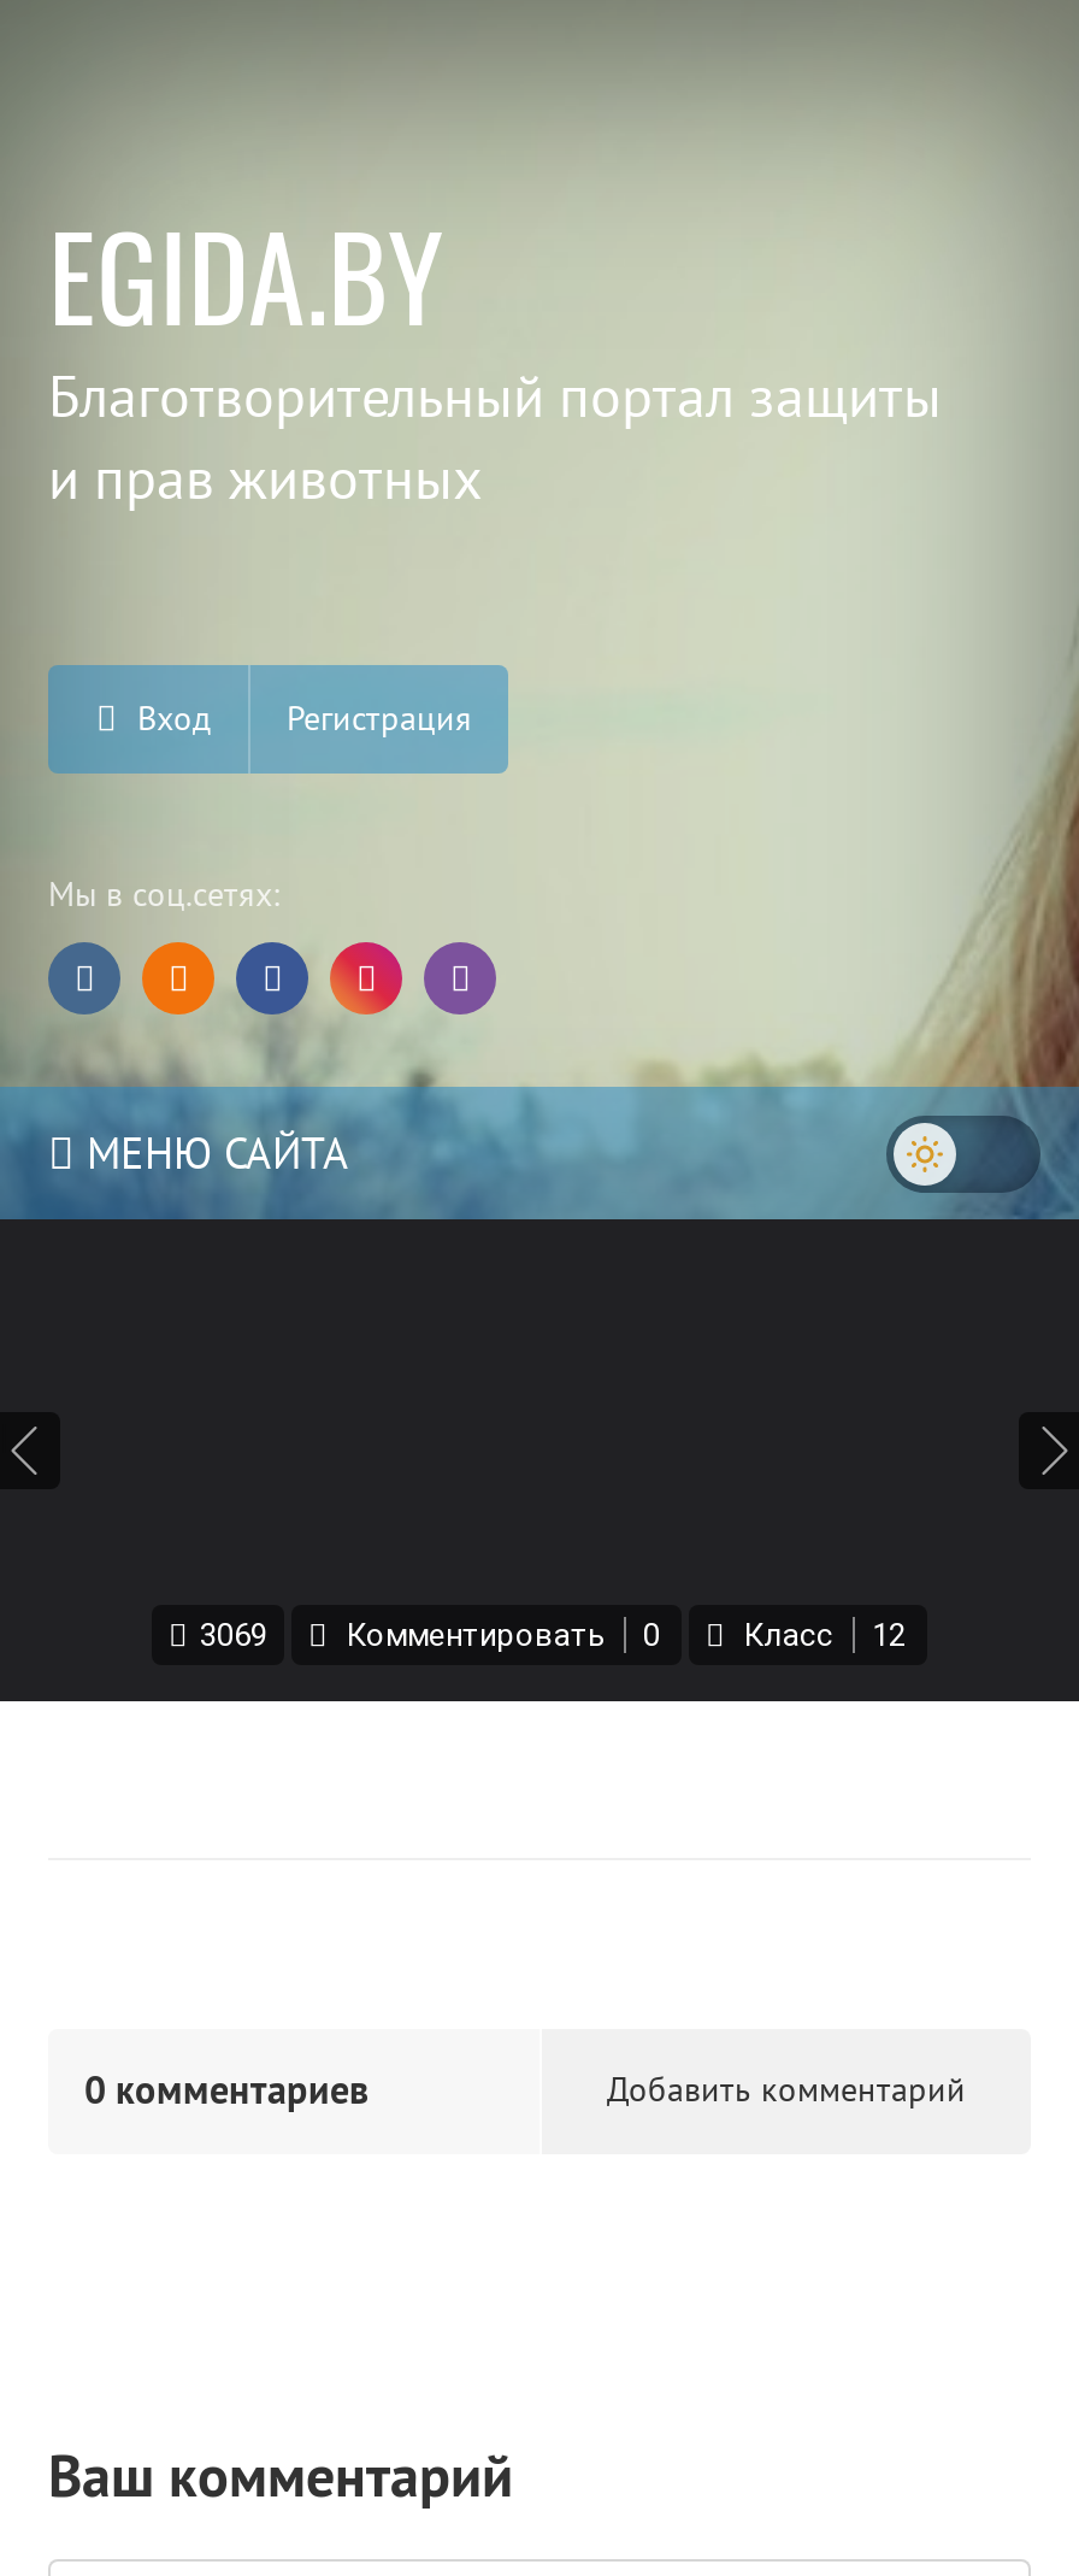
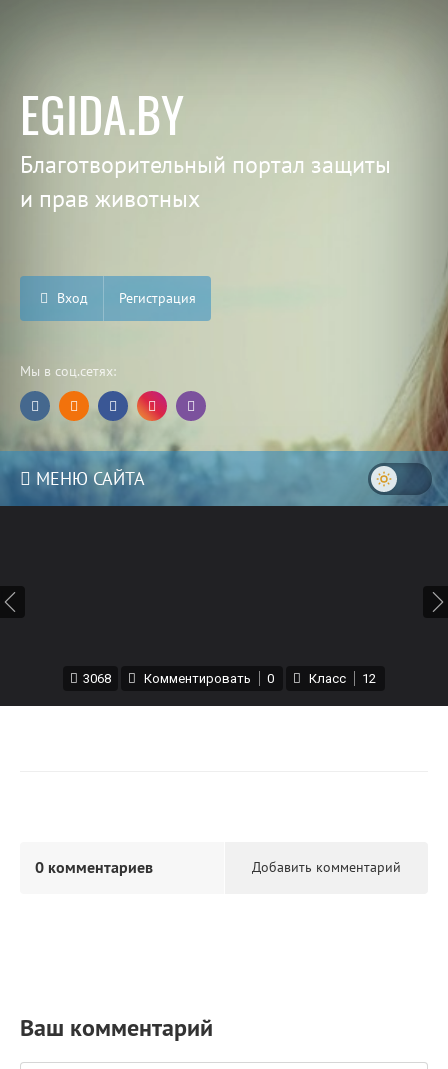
- 3069 Комментировать 0
+ 3068 Комментировать 0
